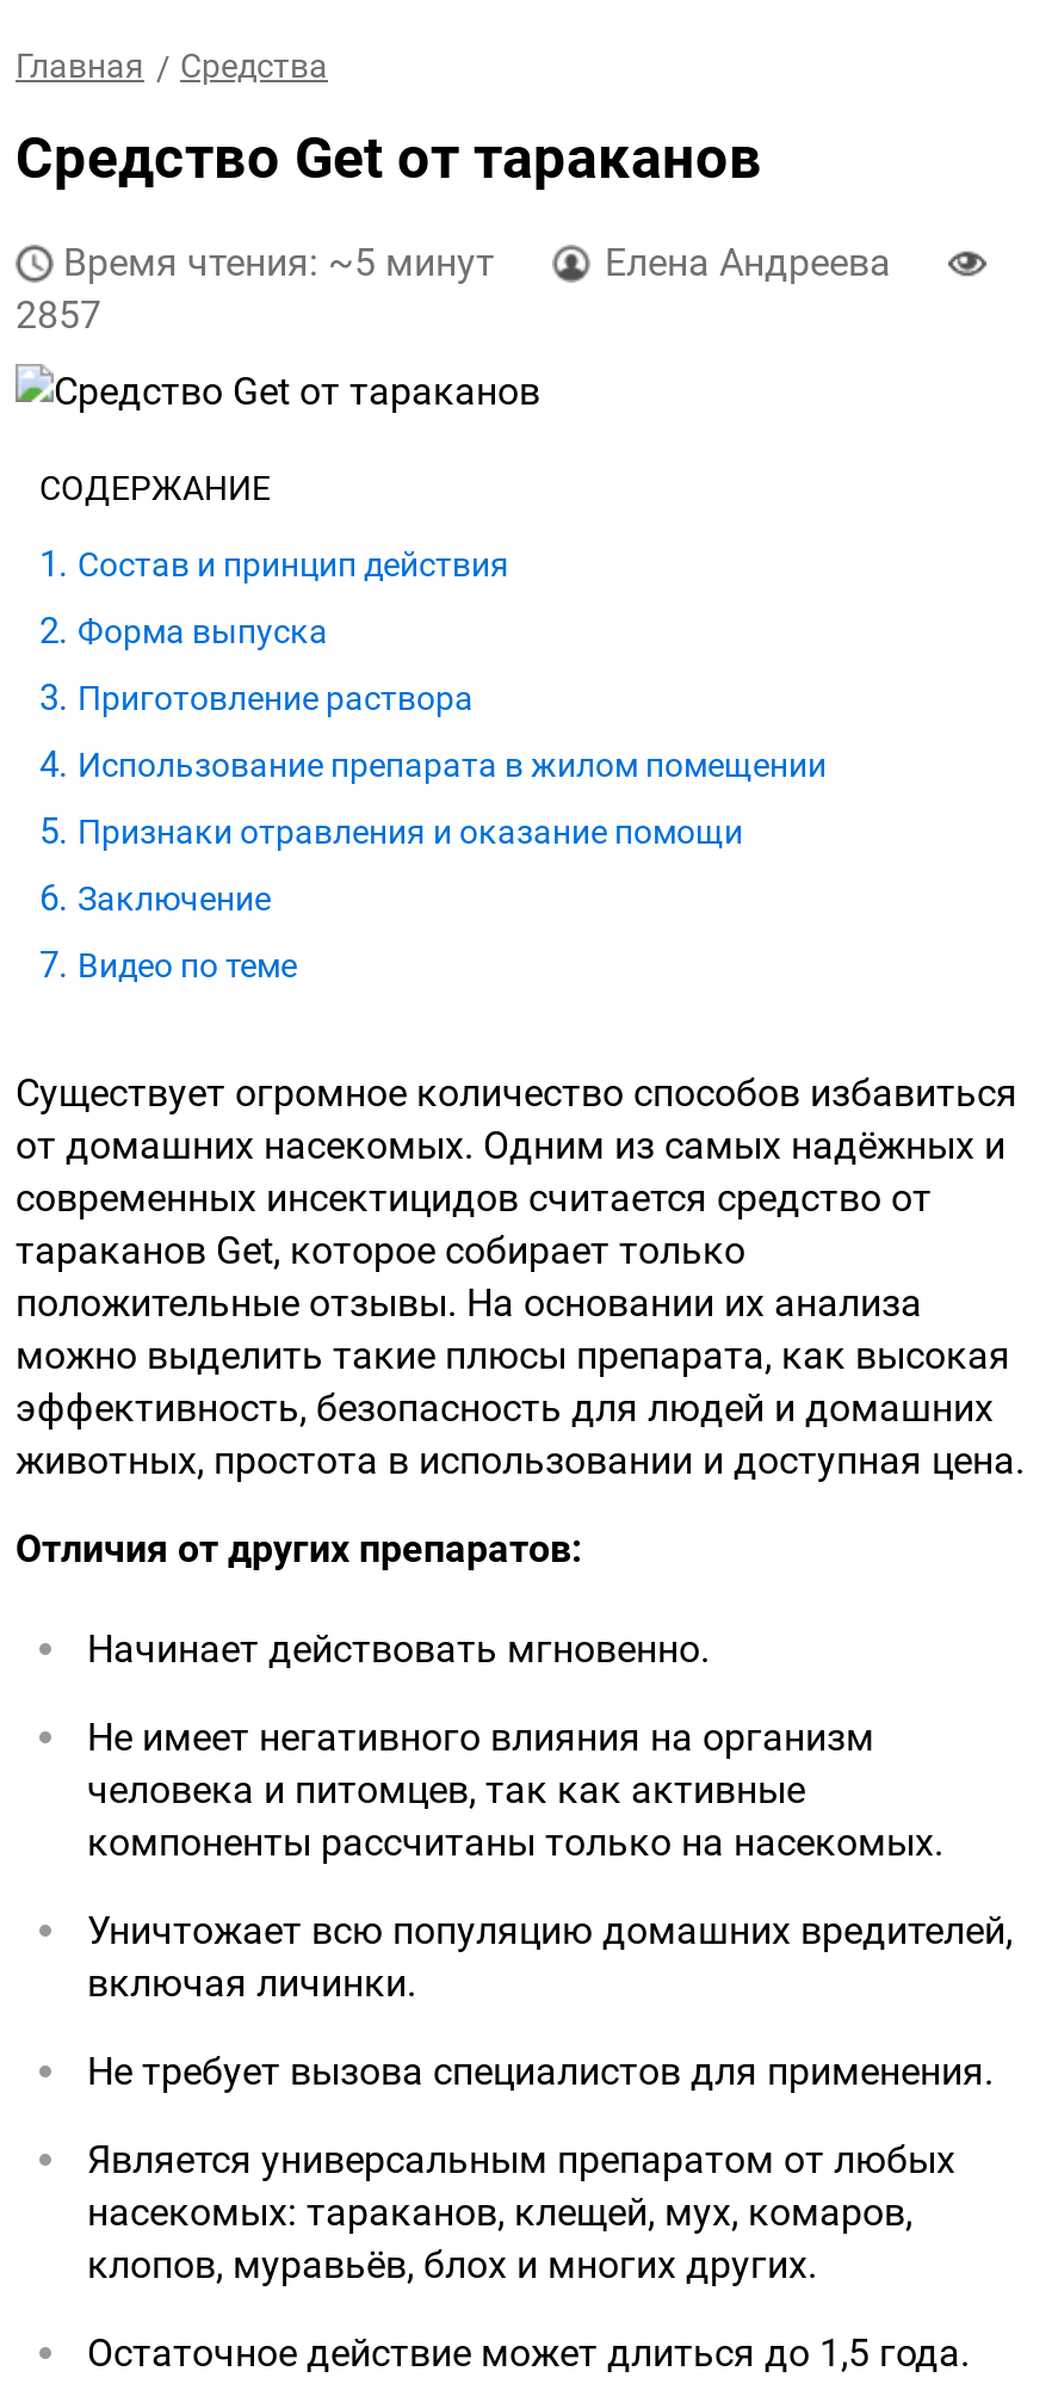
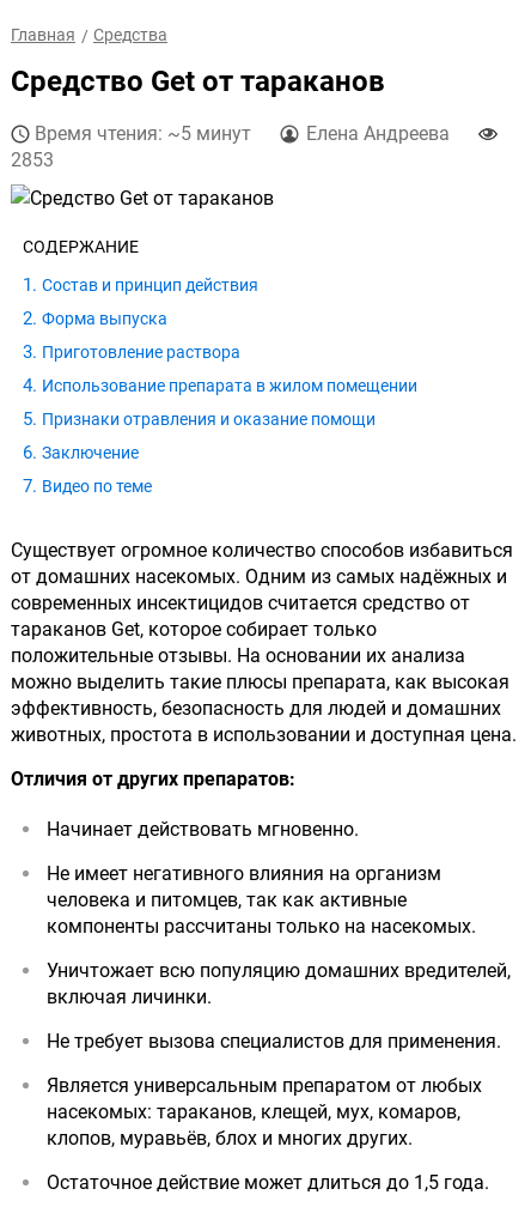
- 2857
+ 2853
